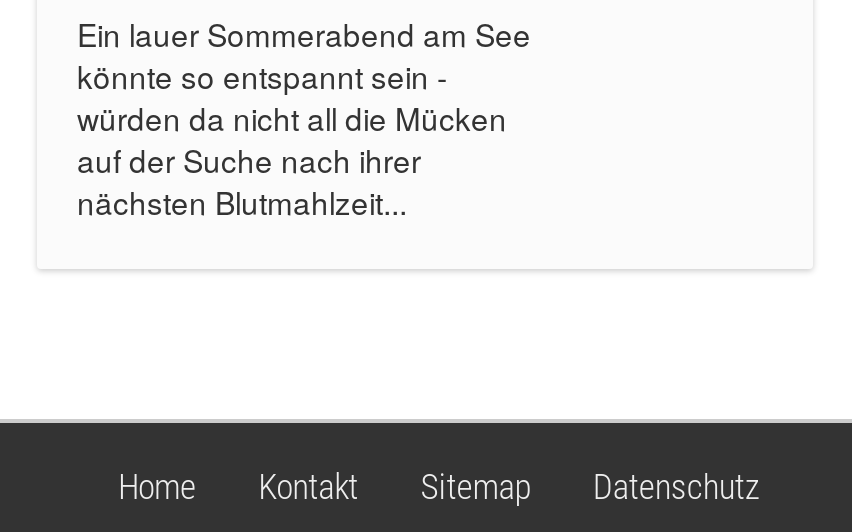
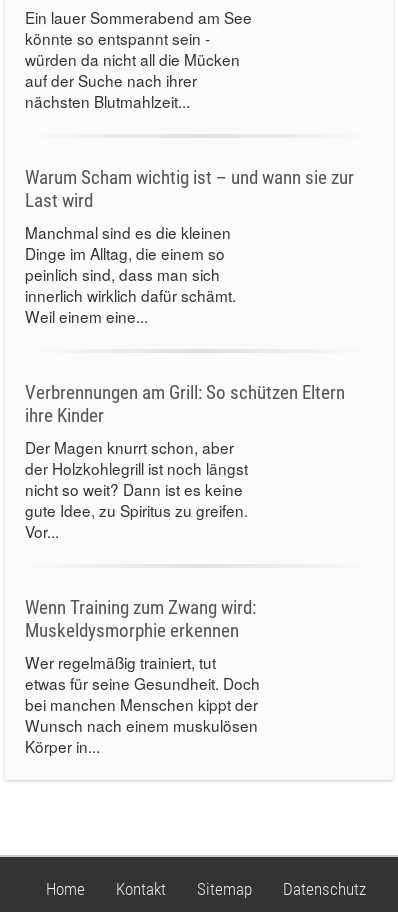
+ Warum Scham wichtig ist – und wann sie zur
+ Last wird
+ Manchmal sind es die kleinen
+ Dinge im Alltag, die einem so
+ peinlich sind, dass man sich
+ innerlich wirklich dafür schämt.
+ Weil einem eine...
+ Verbrennungen am Grill: So schützen Eltern
+ ihre Kinder
+ Der Magen knurrt schon, aber
+ der Holzkohlegrill ist noch längst
+ nicht so weit? Dann ist es keine
+ gute Idee, zu Spiritus zu greifen.
+ Vor...
+ Wenn Training zum Zwang wird:
+ Muskeldysmorphie erkennen
+ Wer regelmäßig trainiert, tut
+ etwas für seine Gesundheit. Doch
+ bei manchen Menschen kippt der
+ Wunsch nach einem muskulösen
+ Körper in...
